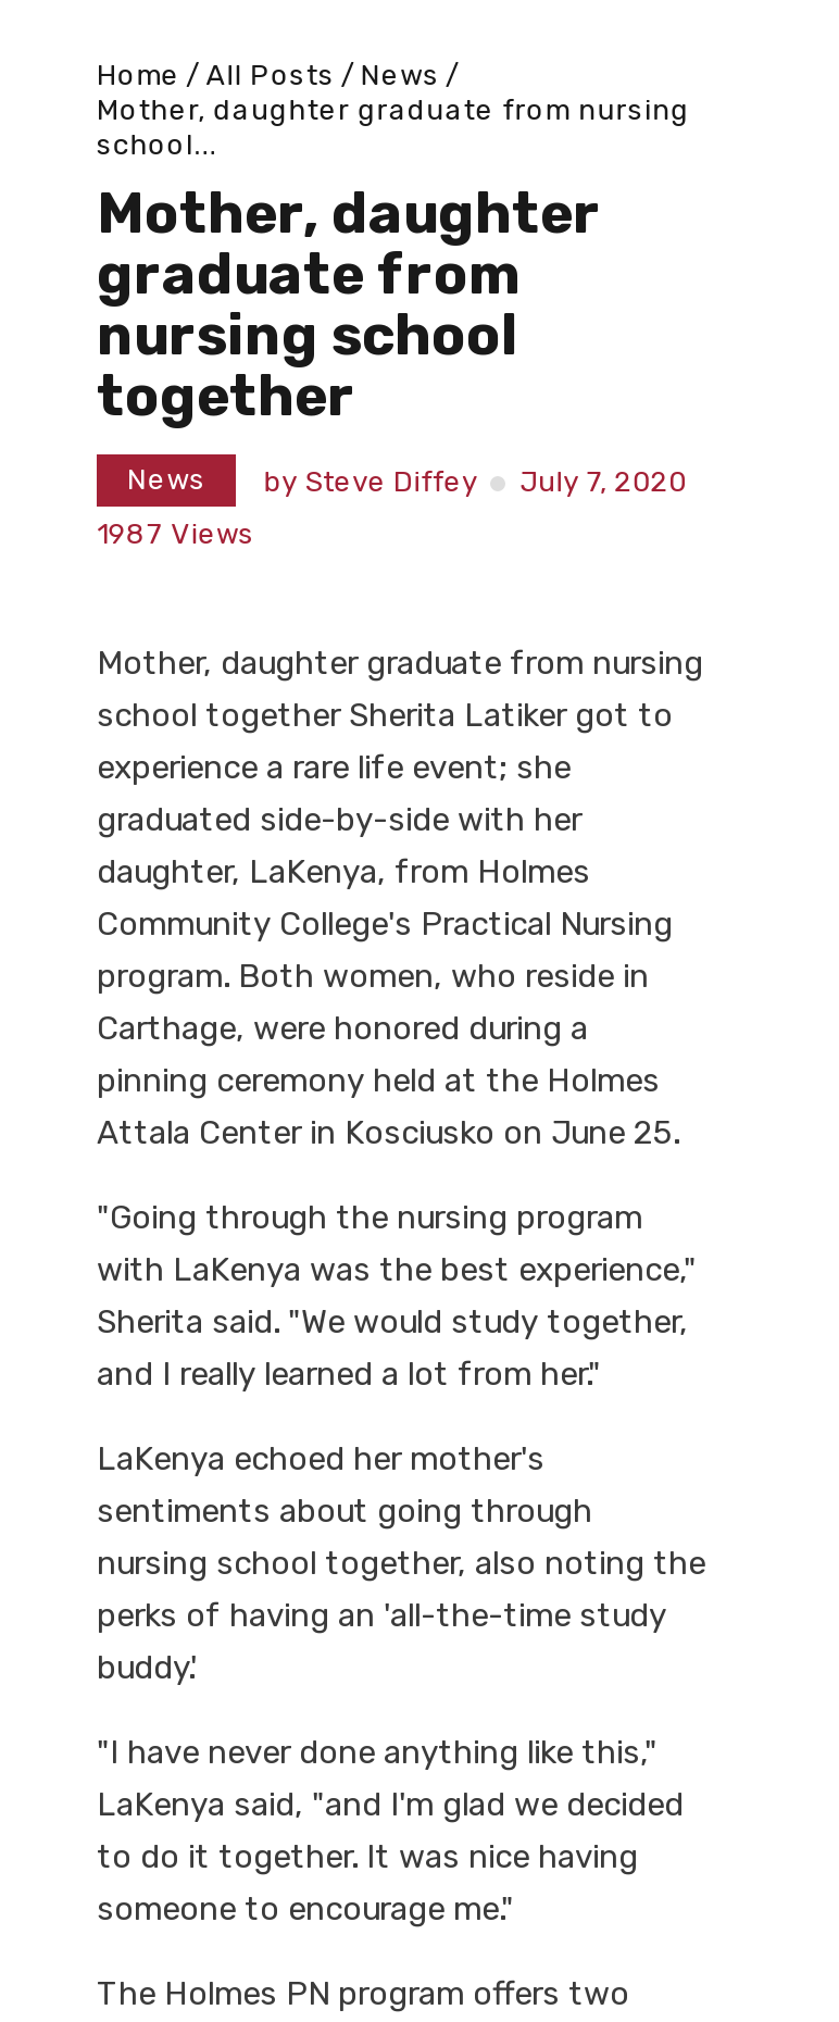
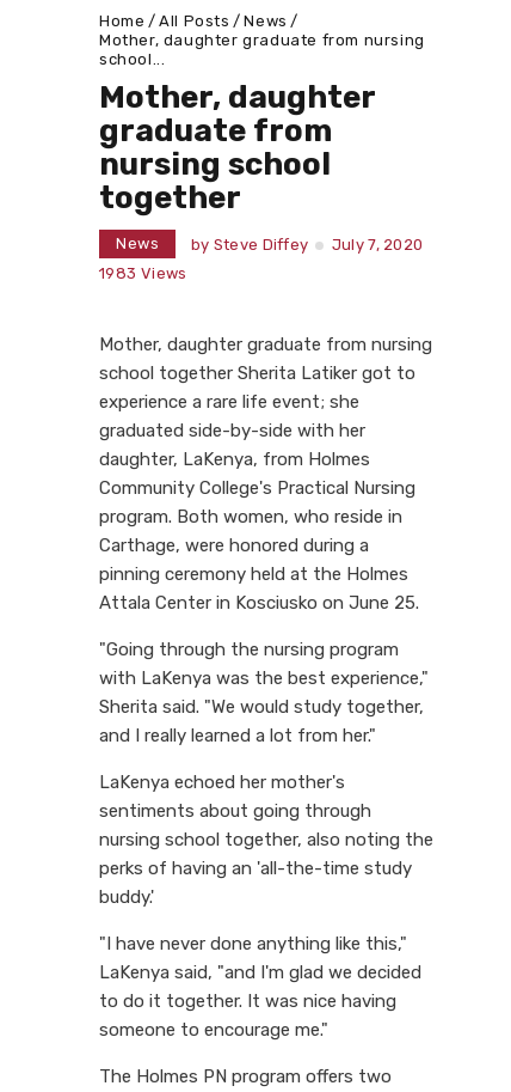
- 1987 Views
+ 1983 Views
